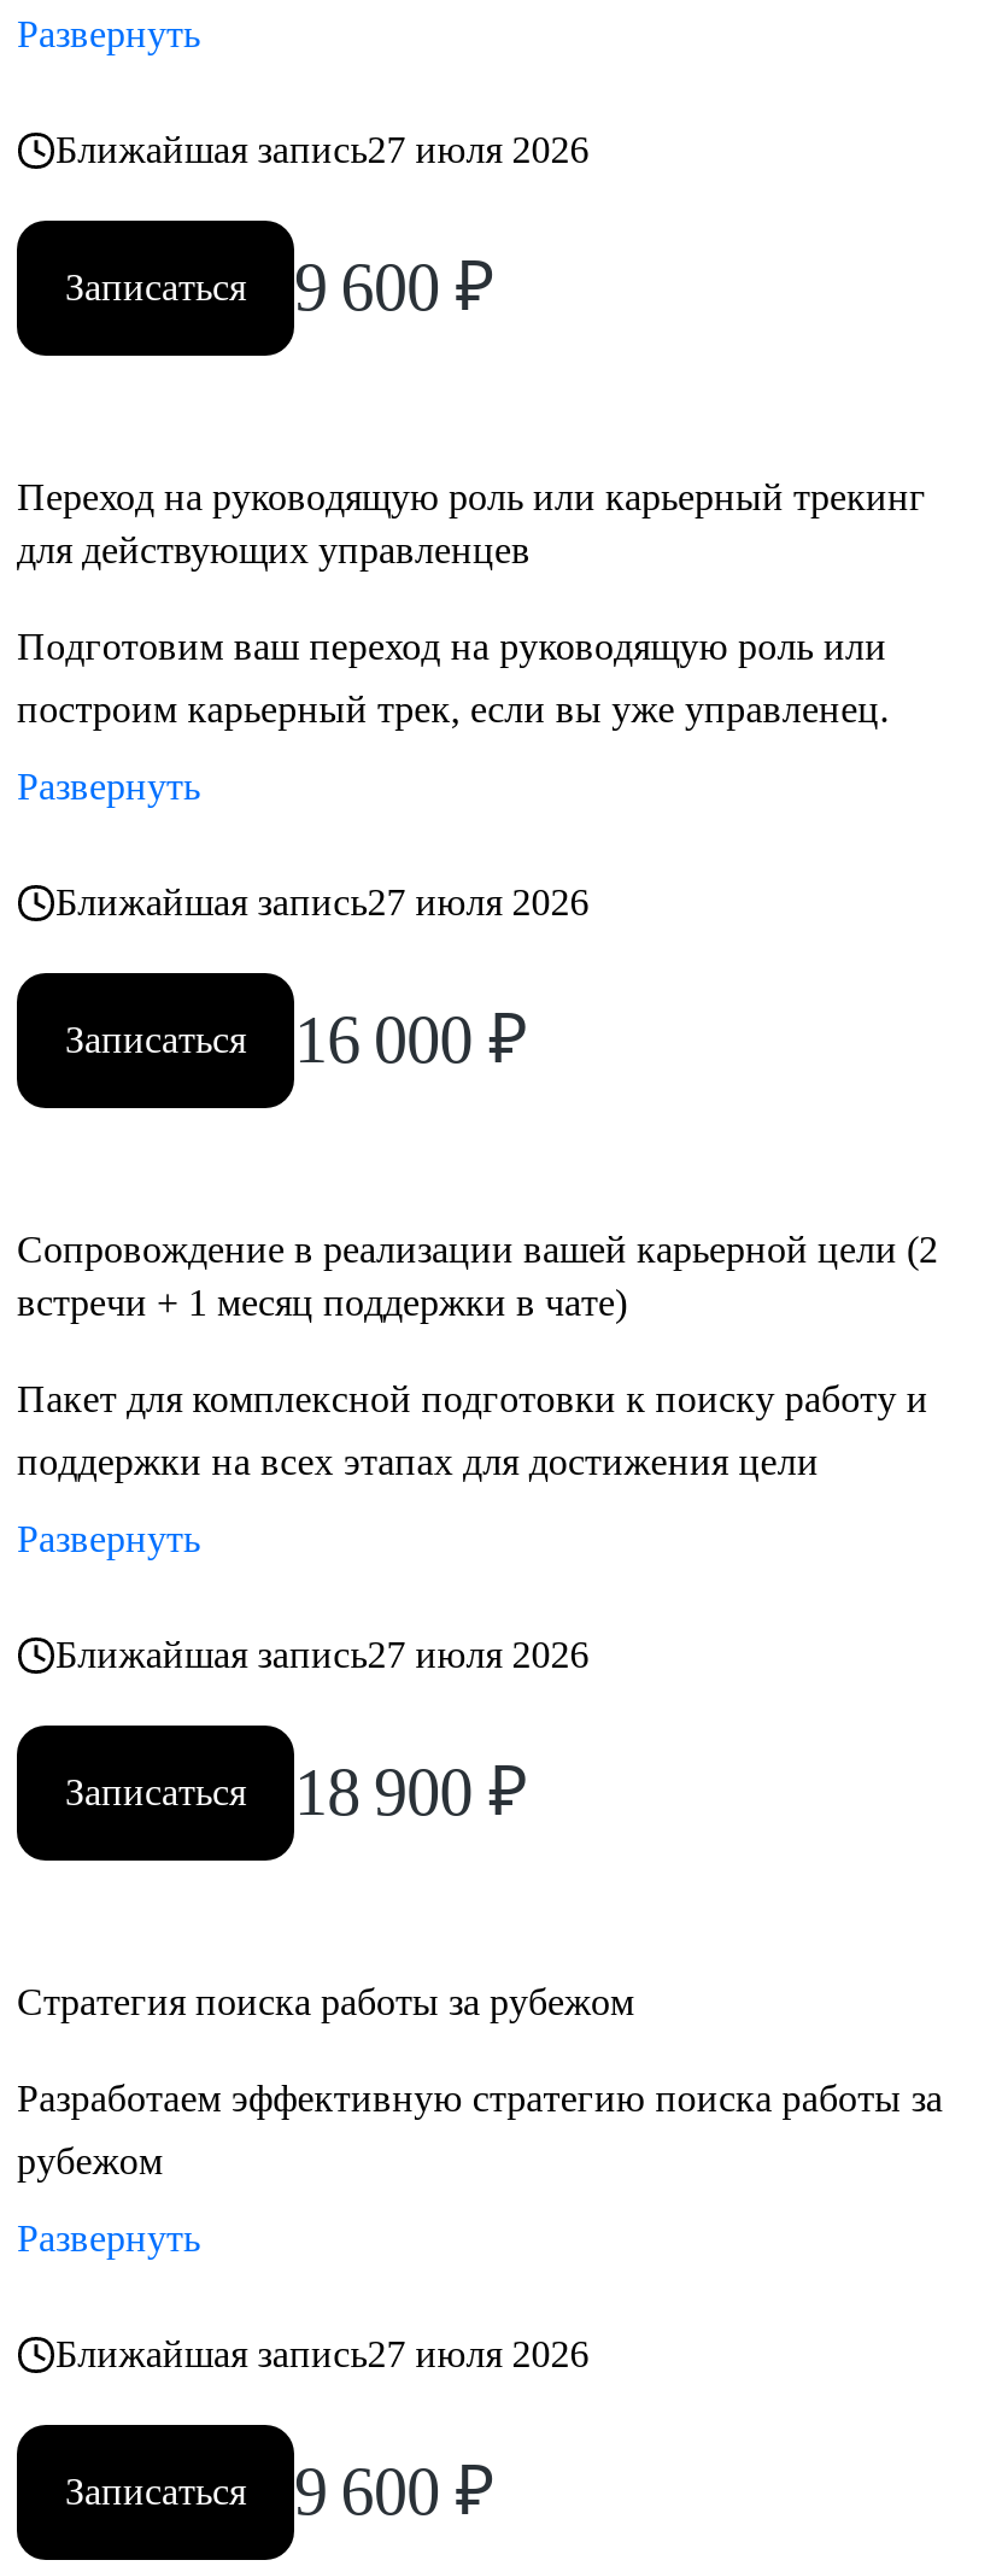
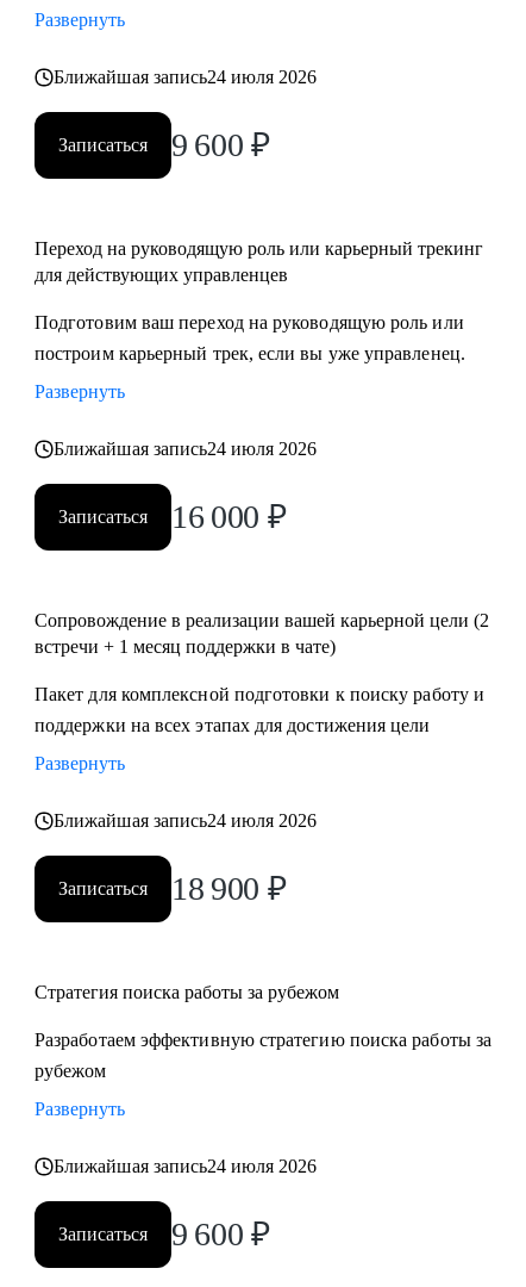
- Ближайшая запись27 июля 2026
+ Ближайшая запись24 июля 2026

- Ближайшая запись27 июля 2026
+ Ближайшая запись24 июля 2026

- Ближайшая запись27 июля 2026
+ Ближайшая запись24 июля 2026

- Ближайшая запись27 июля 2026
+ Ближайшая запись24 июля 2026
